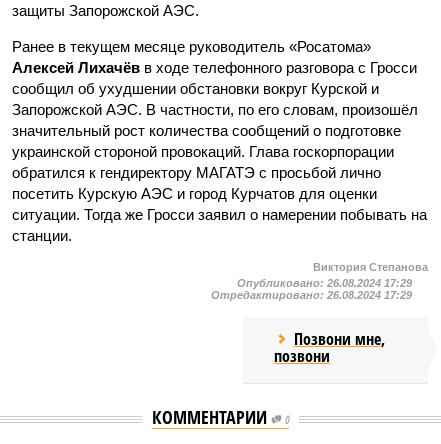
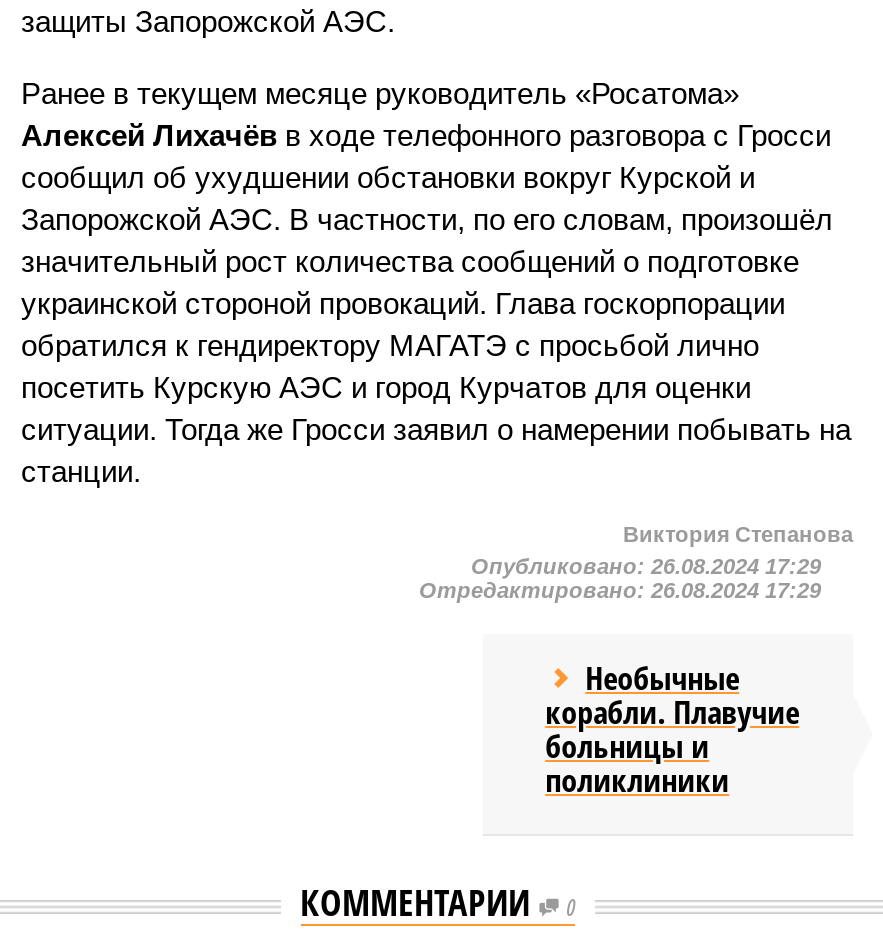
- Позвони мне,
- позвони
+ Необычные
+ корабли. Плавучие
+ больницы и
+ поликлиники
